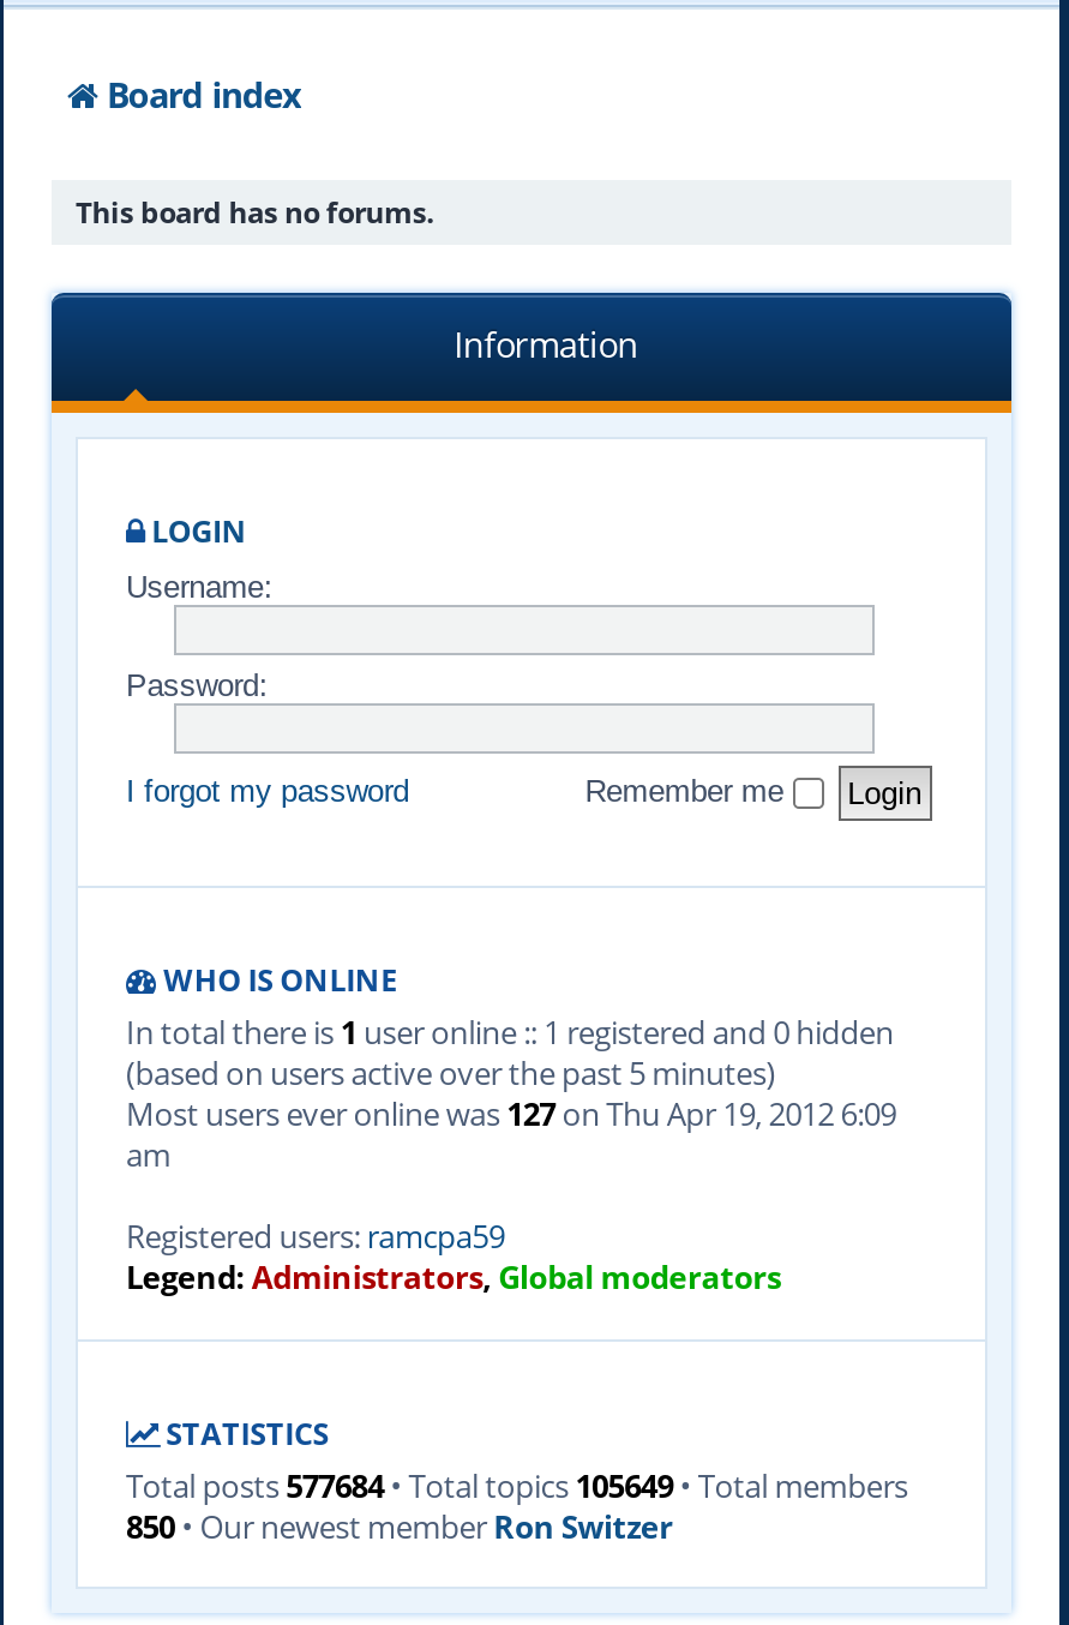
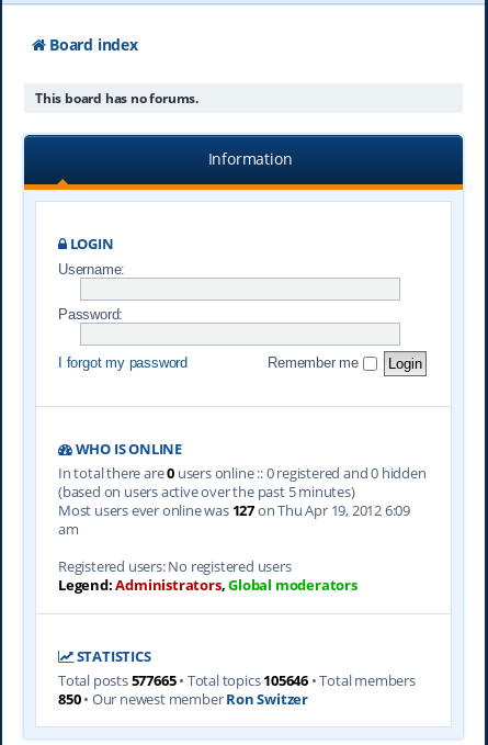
- In total there is 1 user online :: 1 registered and 0 hidden
+ In total there are 0 users online :: 0 registered and 0 hidden

- Registered users: ramcpa59
+ Registered users: No registered users

- Total posts 577684• Total topics 105649 • Total members
+ Total posts 577665• Total topics 105646 • Total members
